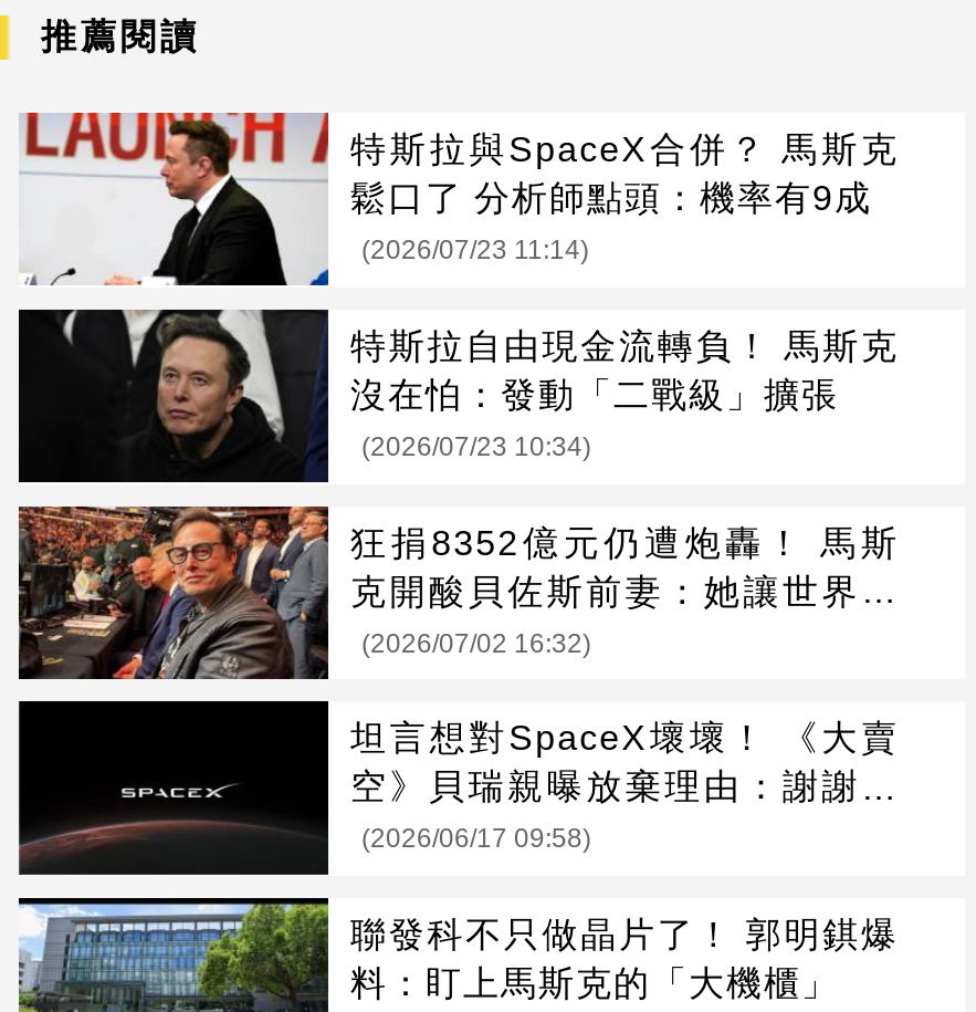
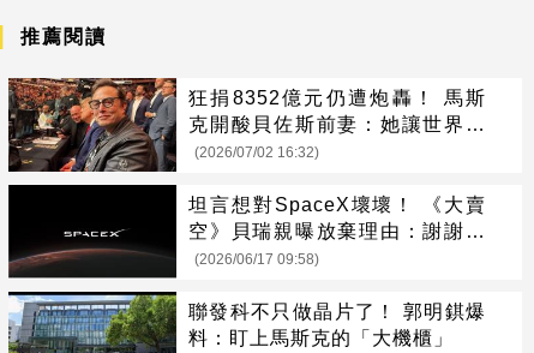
- [image]
- 特斯拉與SpaceX合併？ 馬斯克
- 鬆口了 分析師點頭：機率有9成
- (2026/07/23 11:14)
- 特斯拉自由現金流轉負！ 馬斯克
- 沒在怕：發動「二戰級」擴張
- (2026/07/23 10:34)

- [image]
